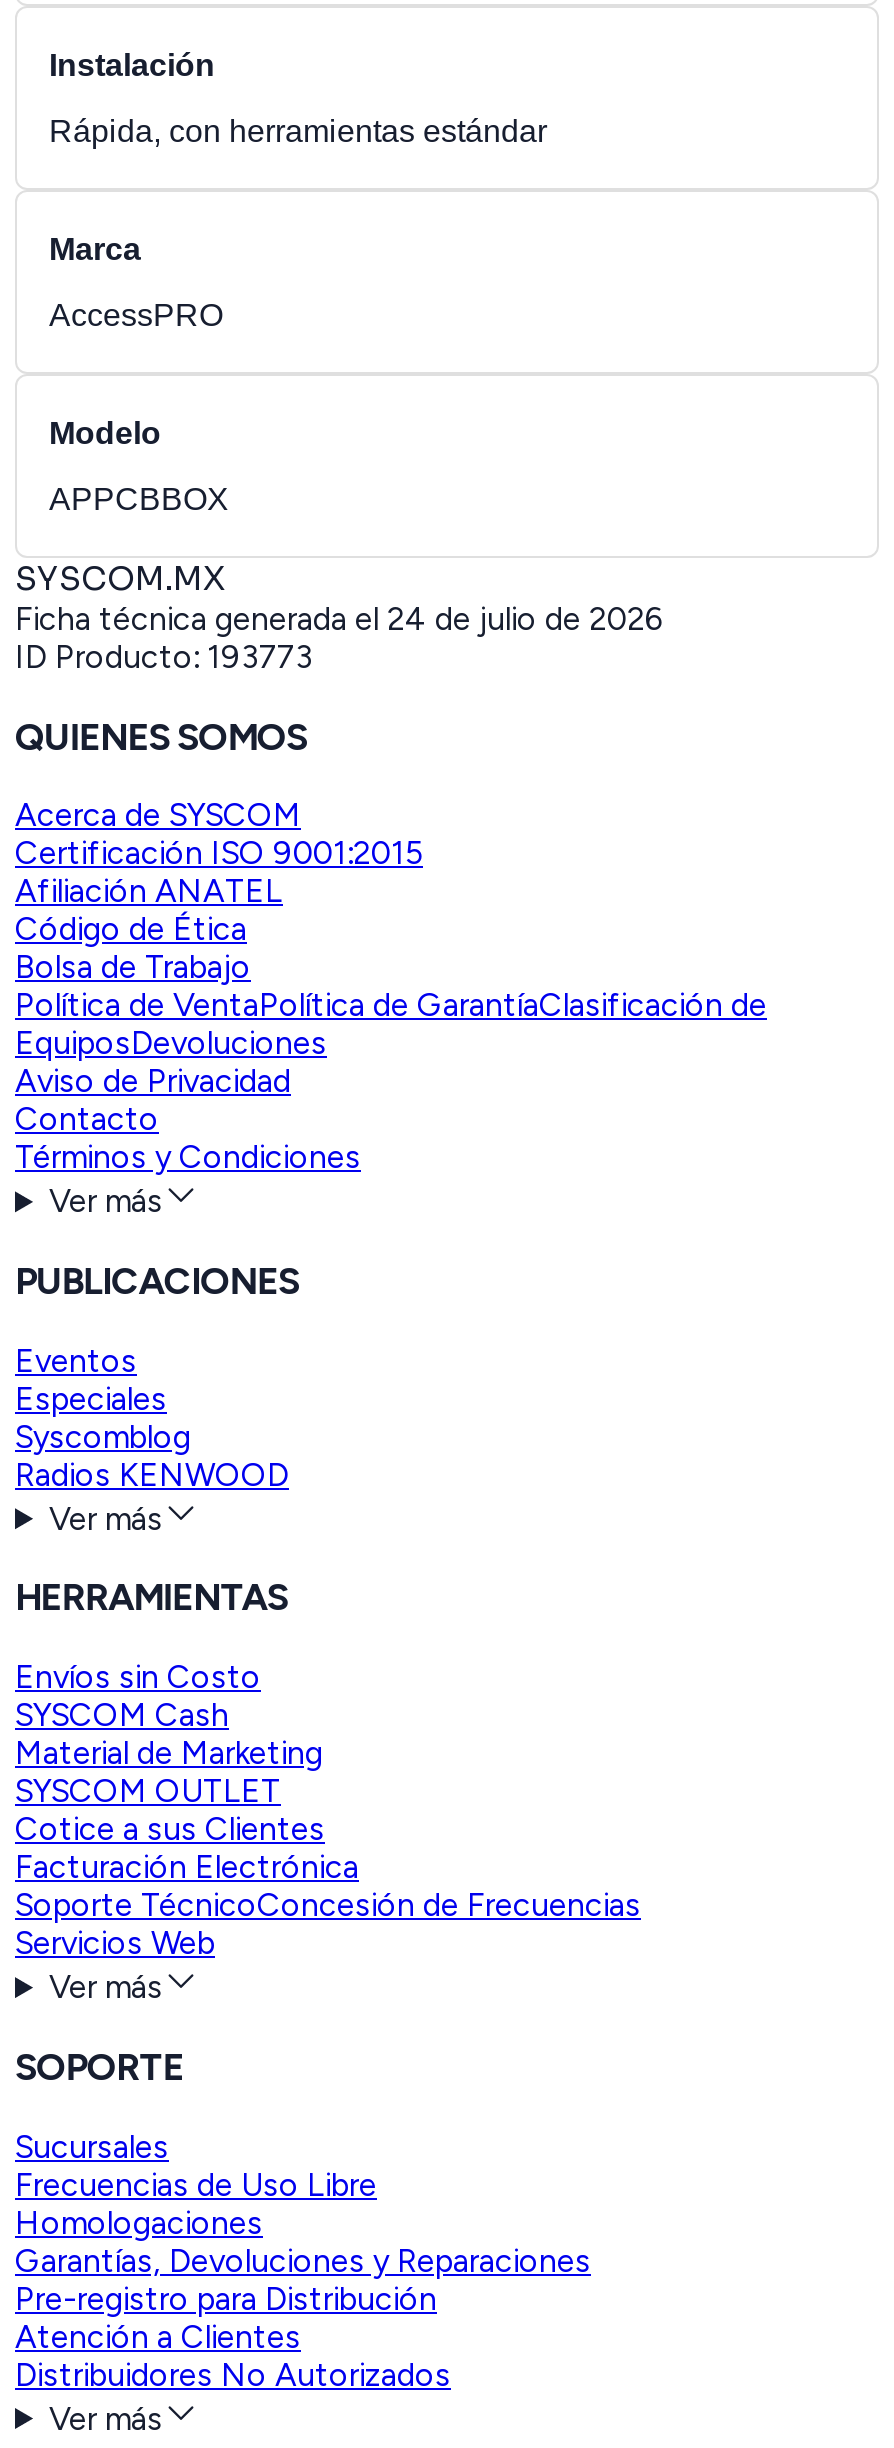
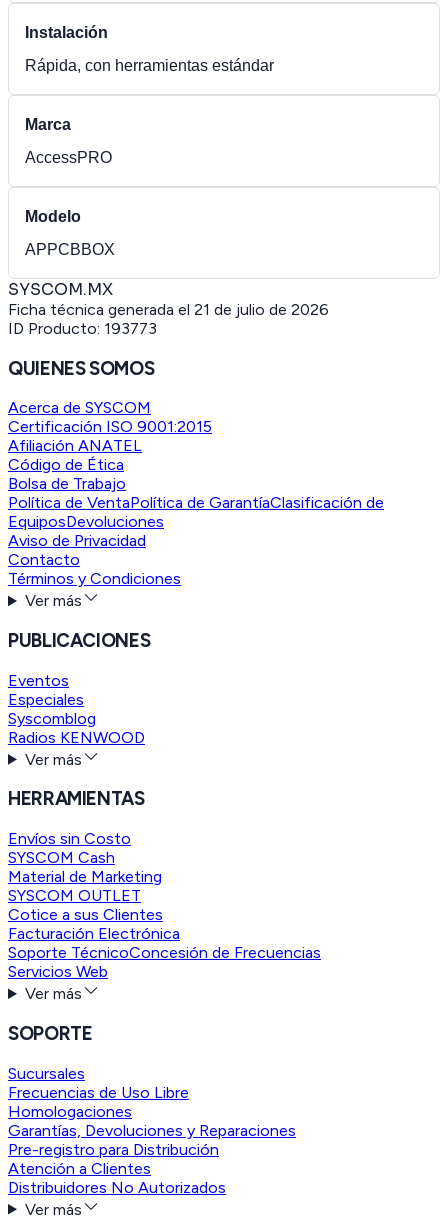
- Ficha técnica generada el 24 de julio de 2026
+ Ficha técnica generada el 21 de julio de 2026
